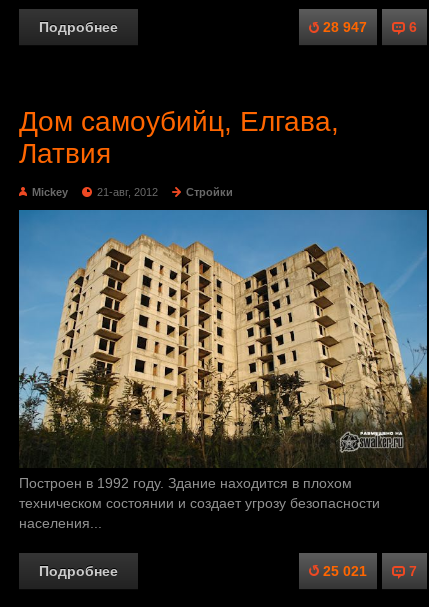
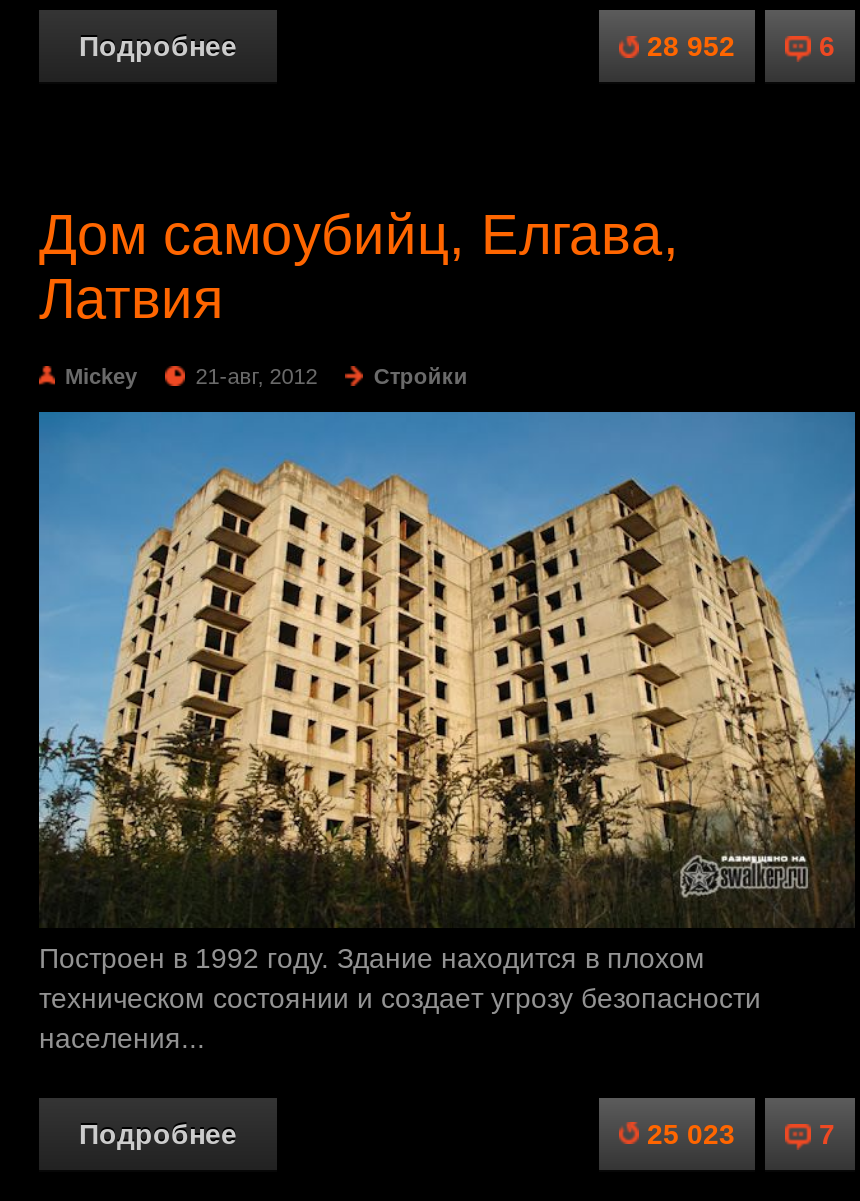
- 28 947
+ 28 952

- 25 021
+ 25 023
